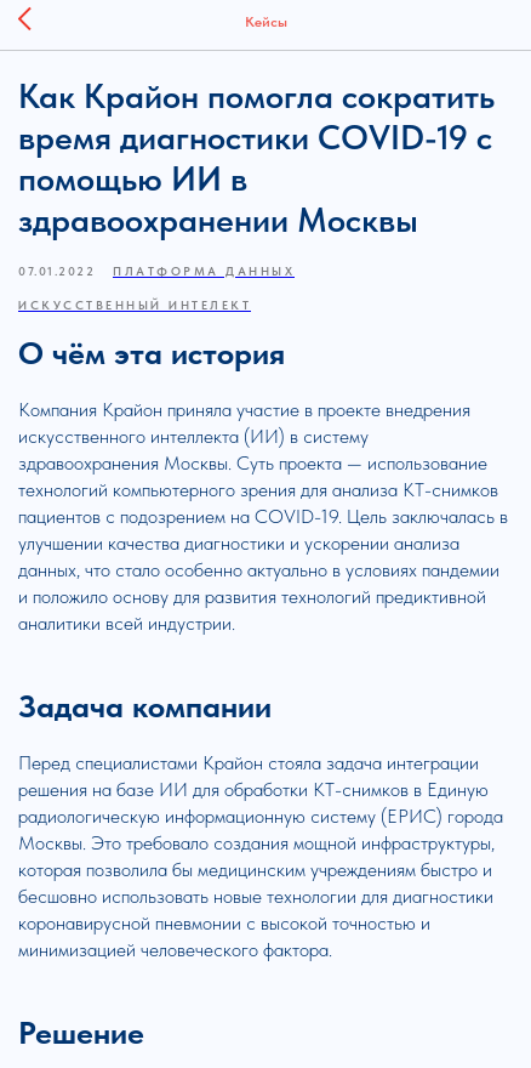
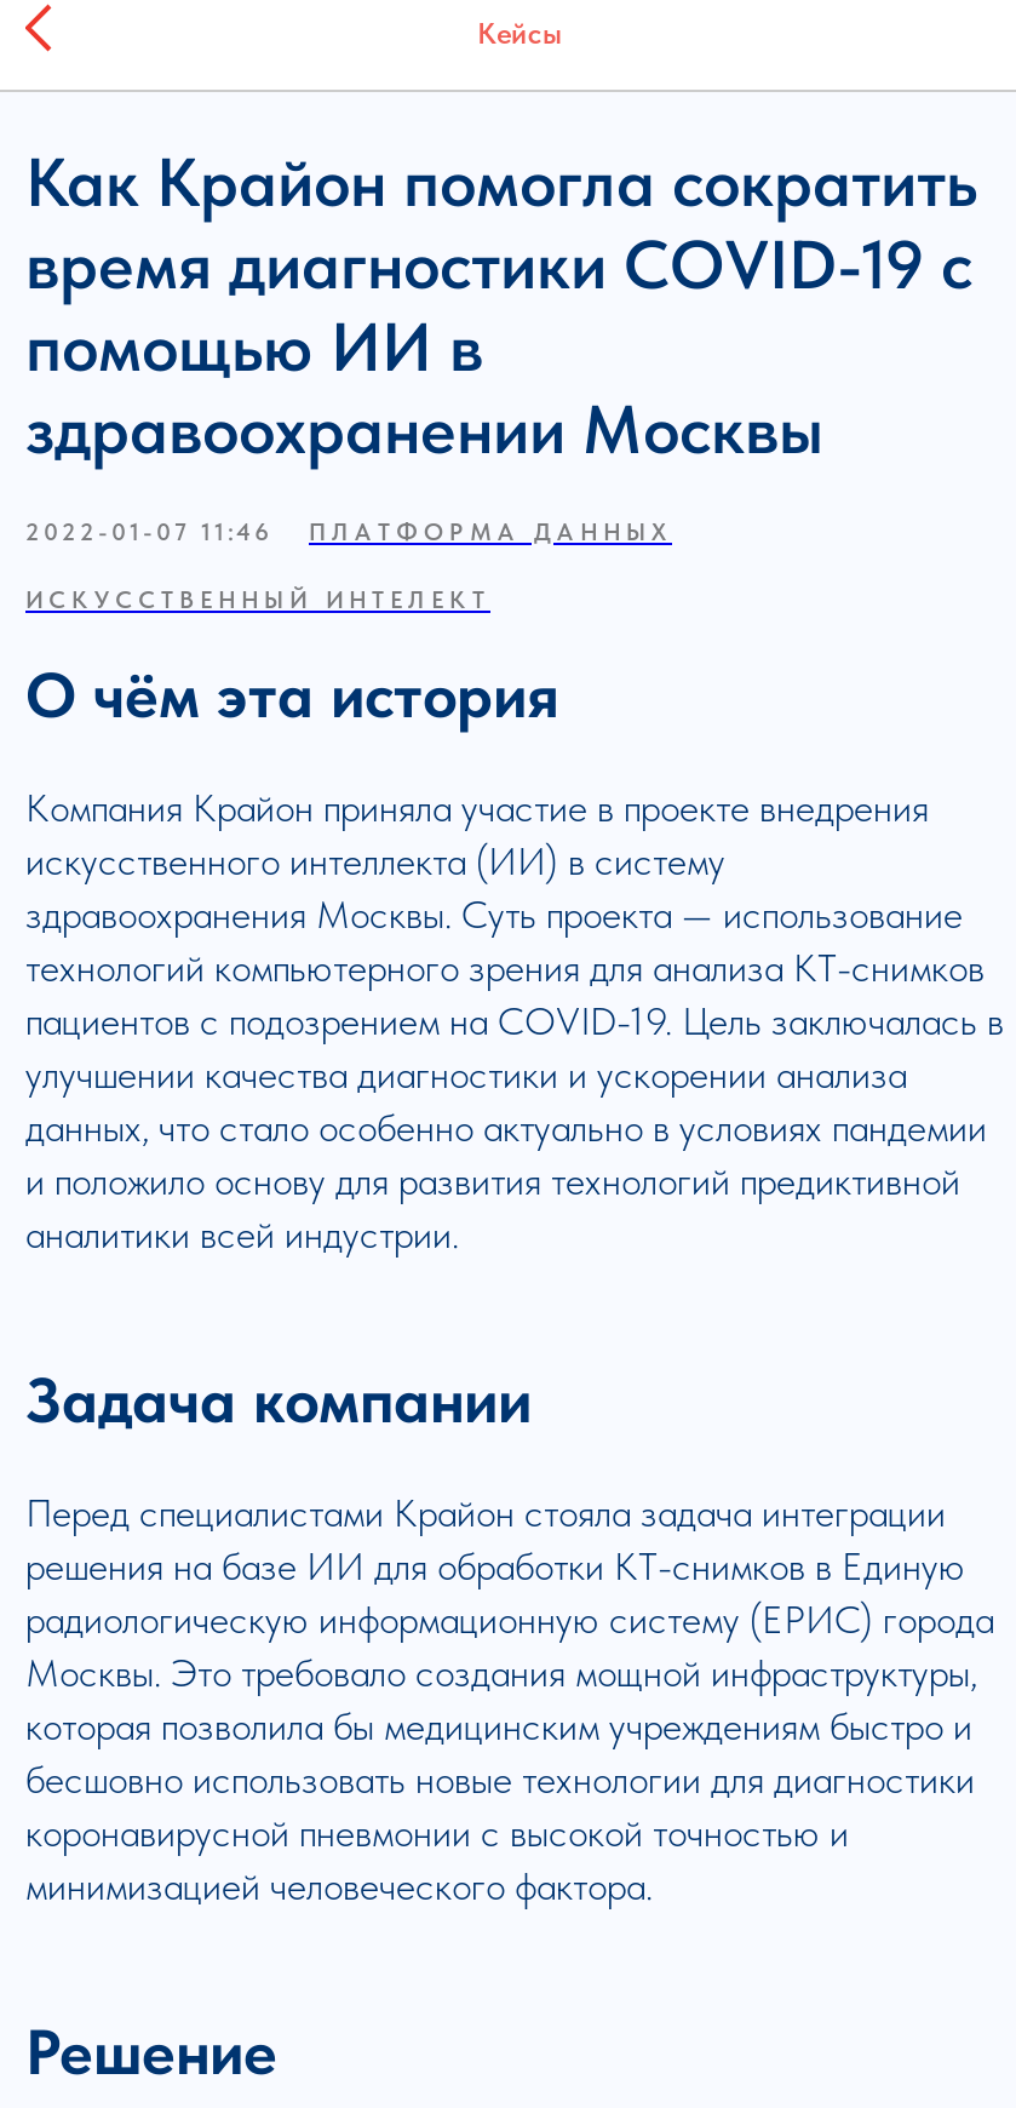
- 07.01.2022 ПЛАТФОРМА ДАННЫХ
+ 2022-01-07 11:46 ПЛАТФОРМА ДАННЫХ
